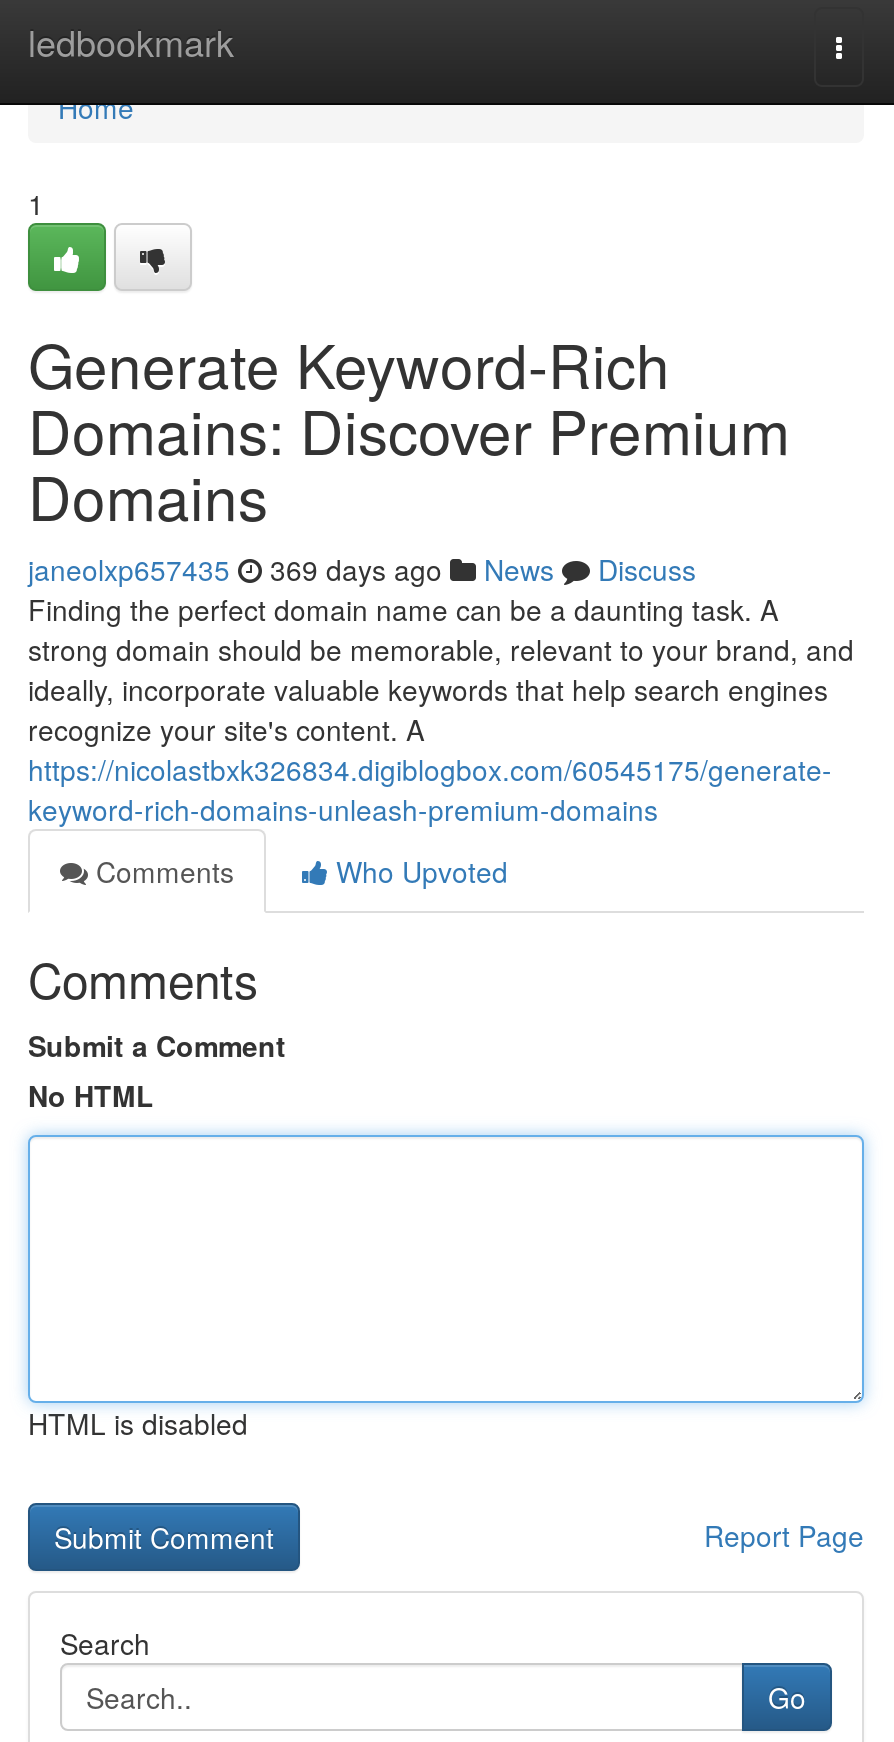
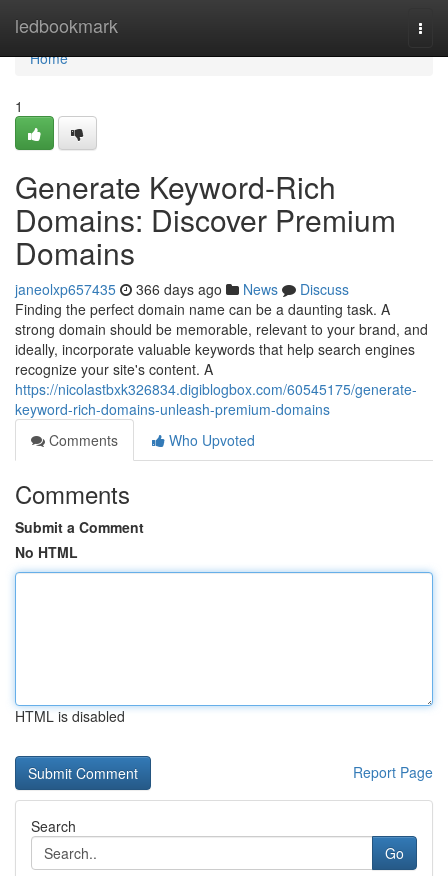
- janeolxp657435 369 days ago News Discuss
+ janeolxp657435 366 days ago News Discuss
